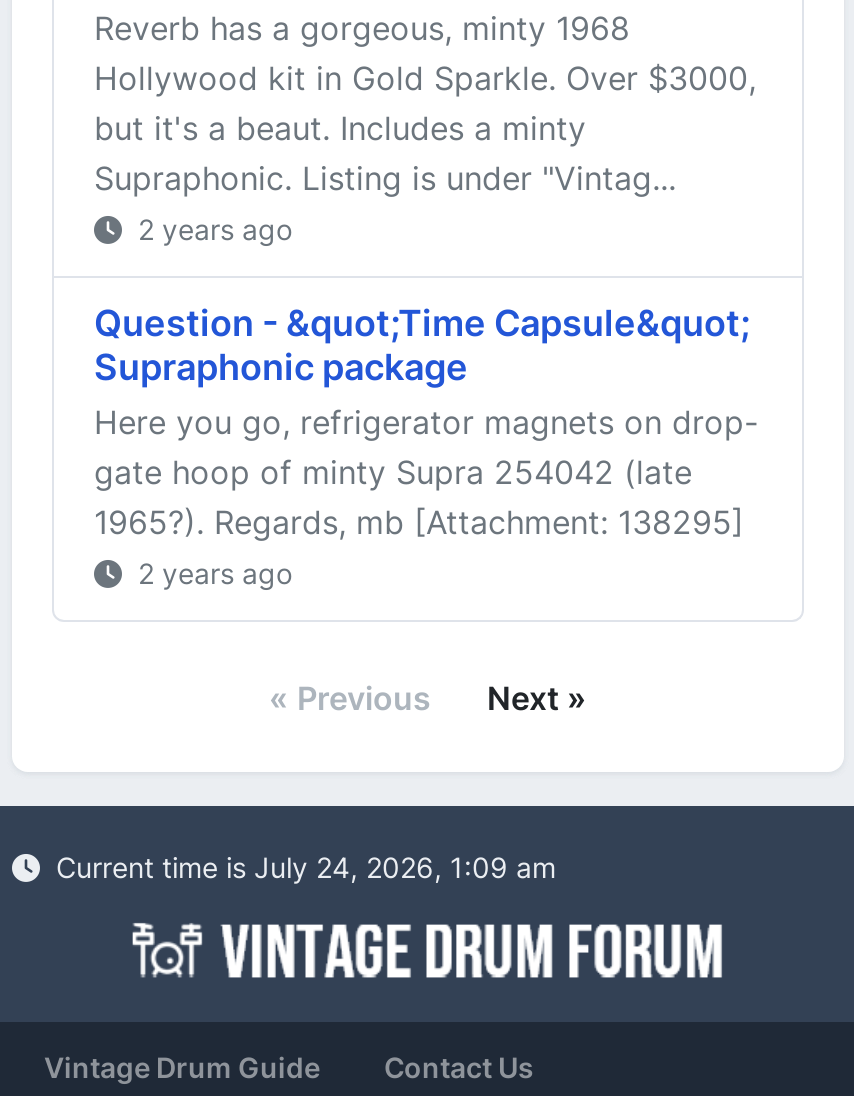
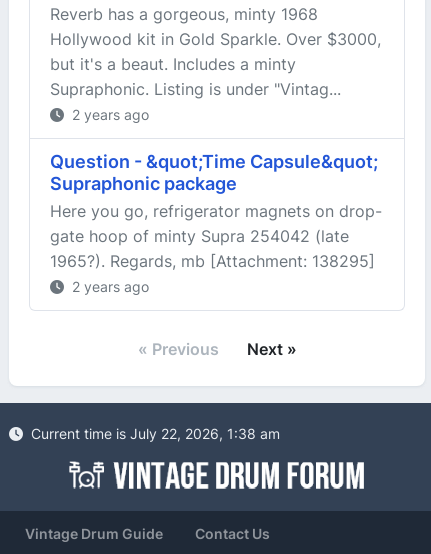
- Current time is July 24, 2026, 1:09 am
+ Current time is July 22, 2026, 1:38 am
